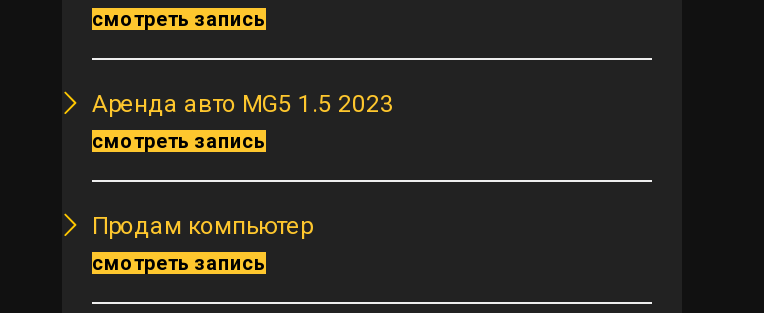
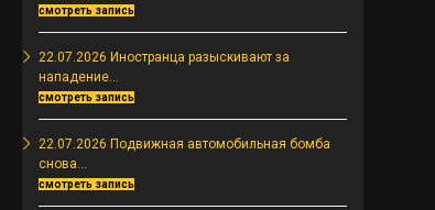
- Аренда авто MG5 1.5 2023
+ 22.07.2026 Иностранца разыскивают за
+ нападение...

- Продам компьютер
+ 22.07.2026 Подвижная автомобильная бомба
+ снова...
